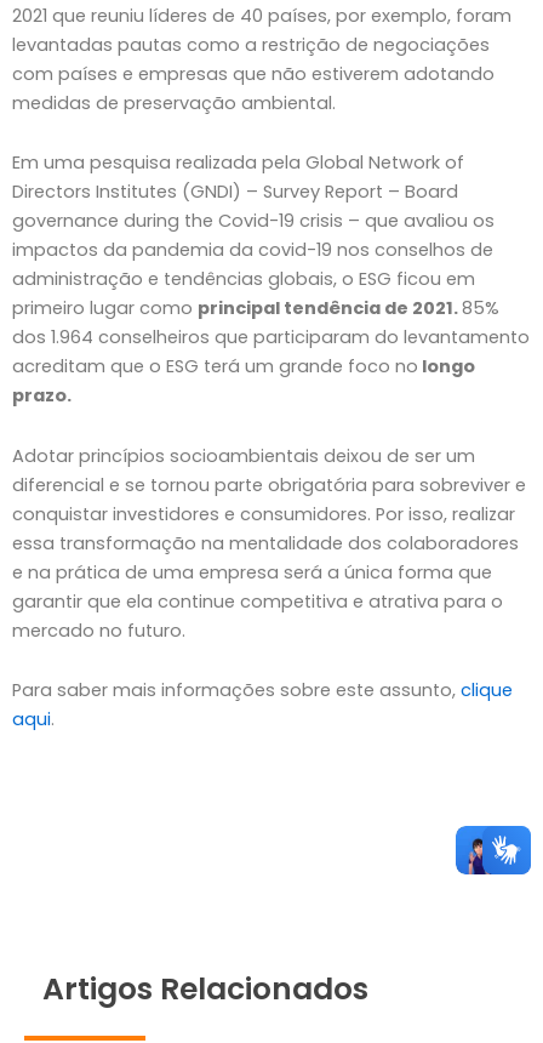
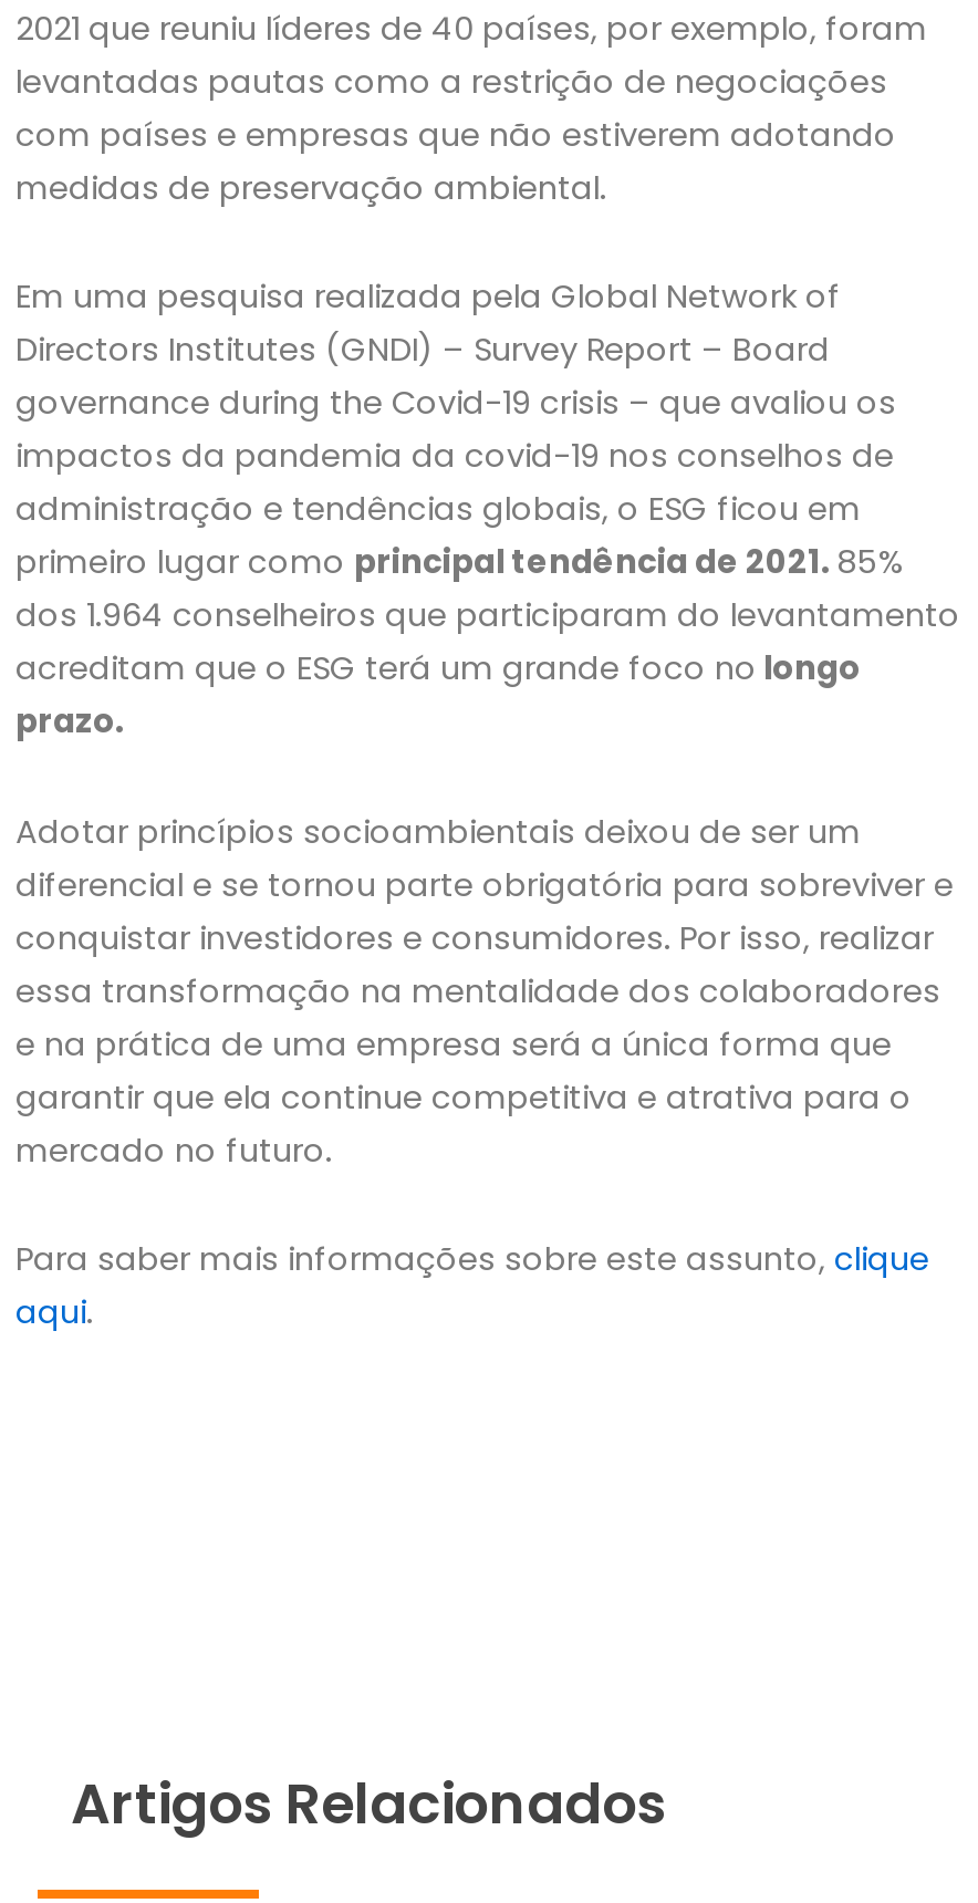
- [image]
